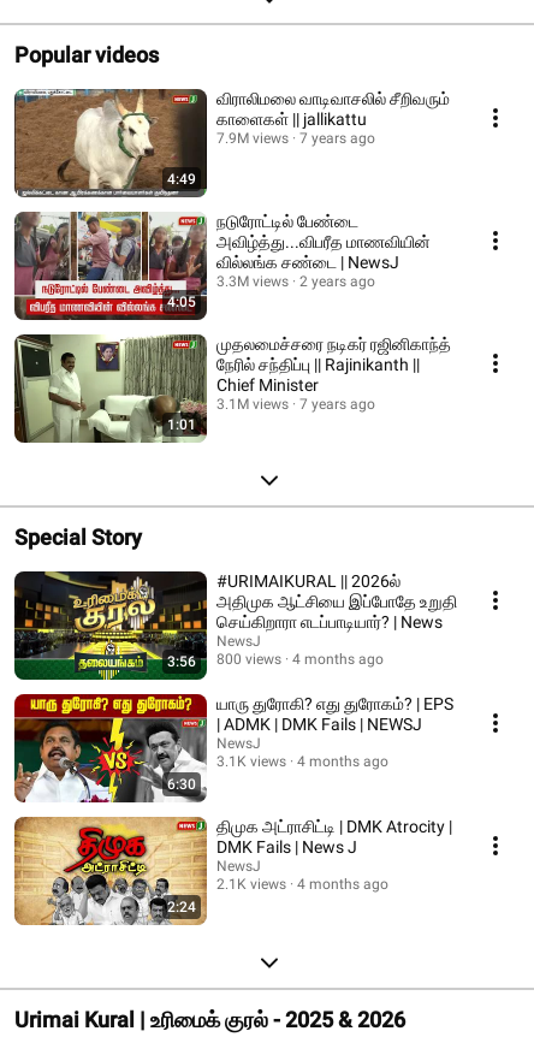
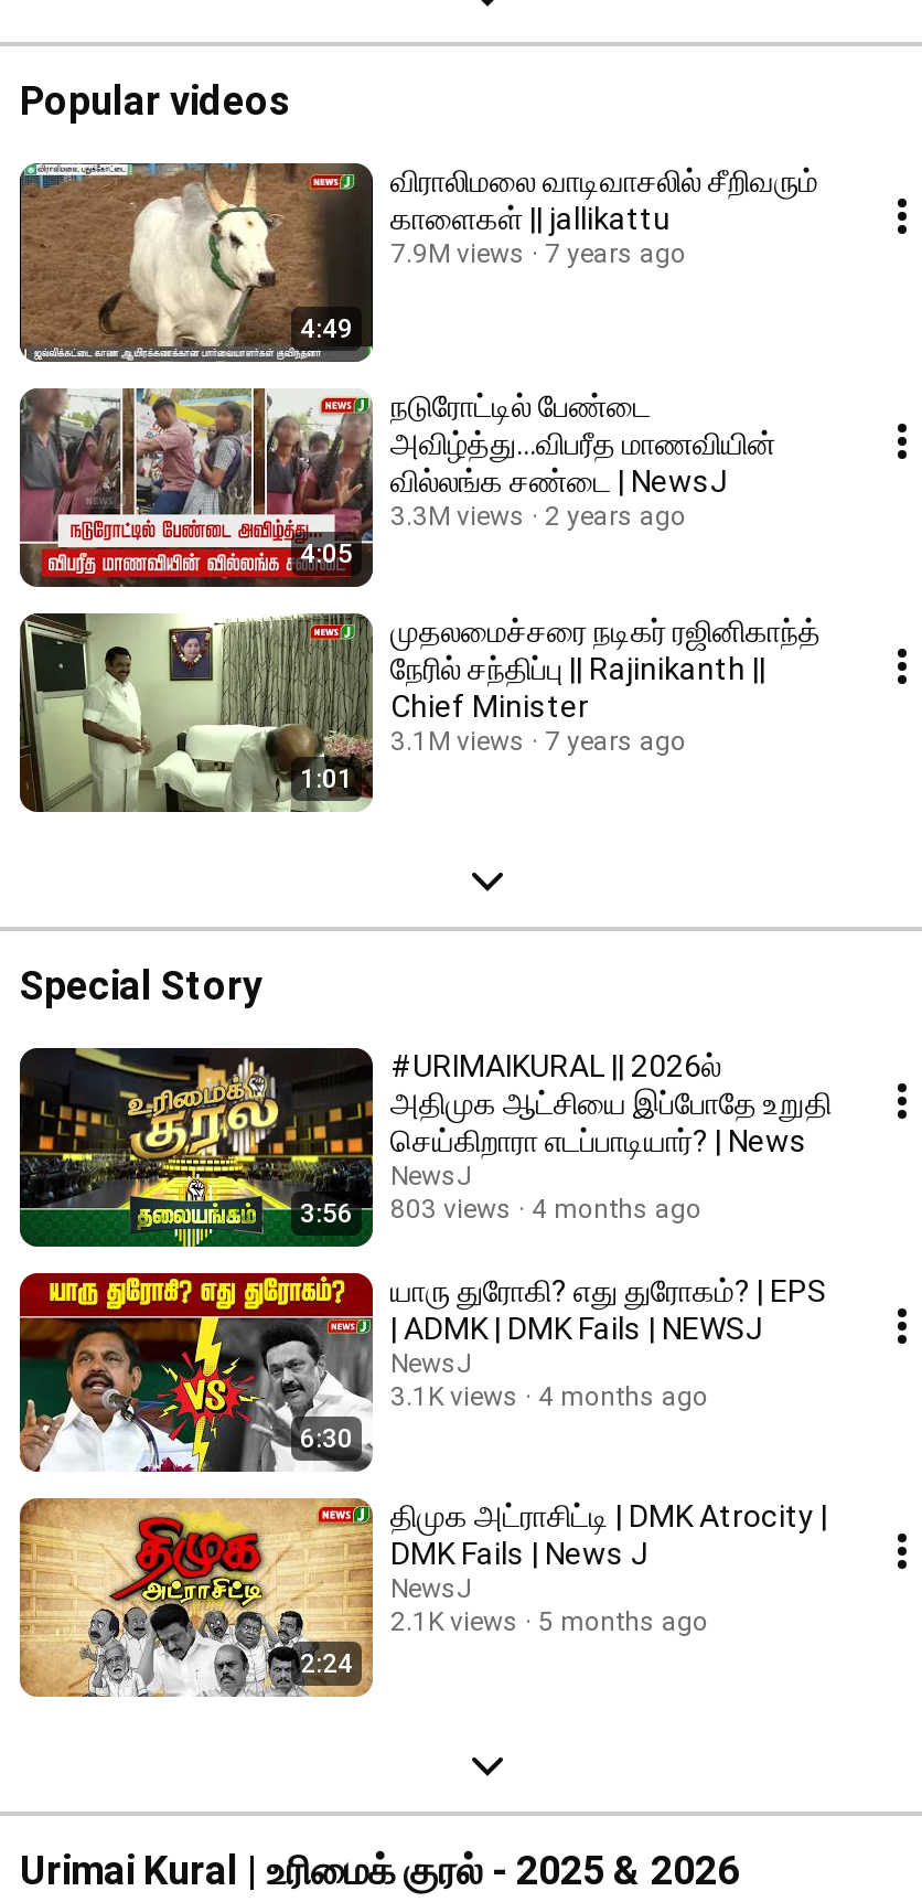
- 3:56 800 views 4 months ago
+ 3:56 803 views 4 months ago

- 2.1K views 4 months ago
+ 2.1K views 5 months ago
